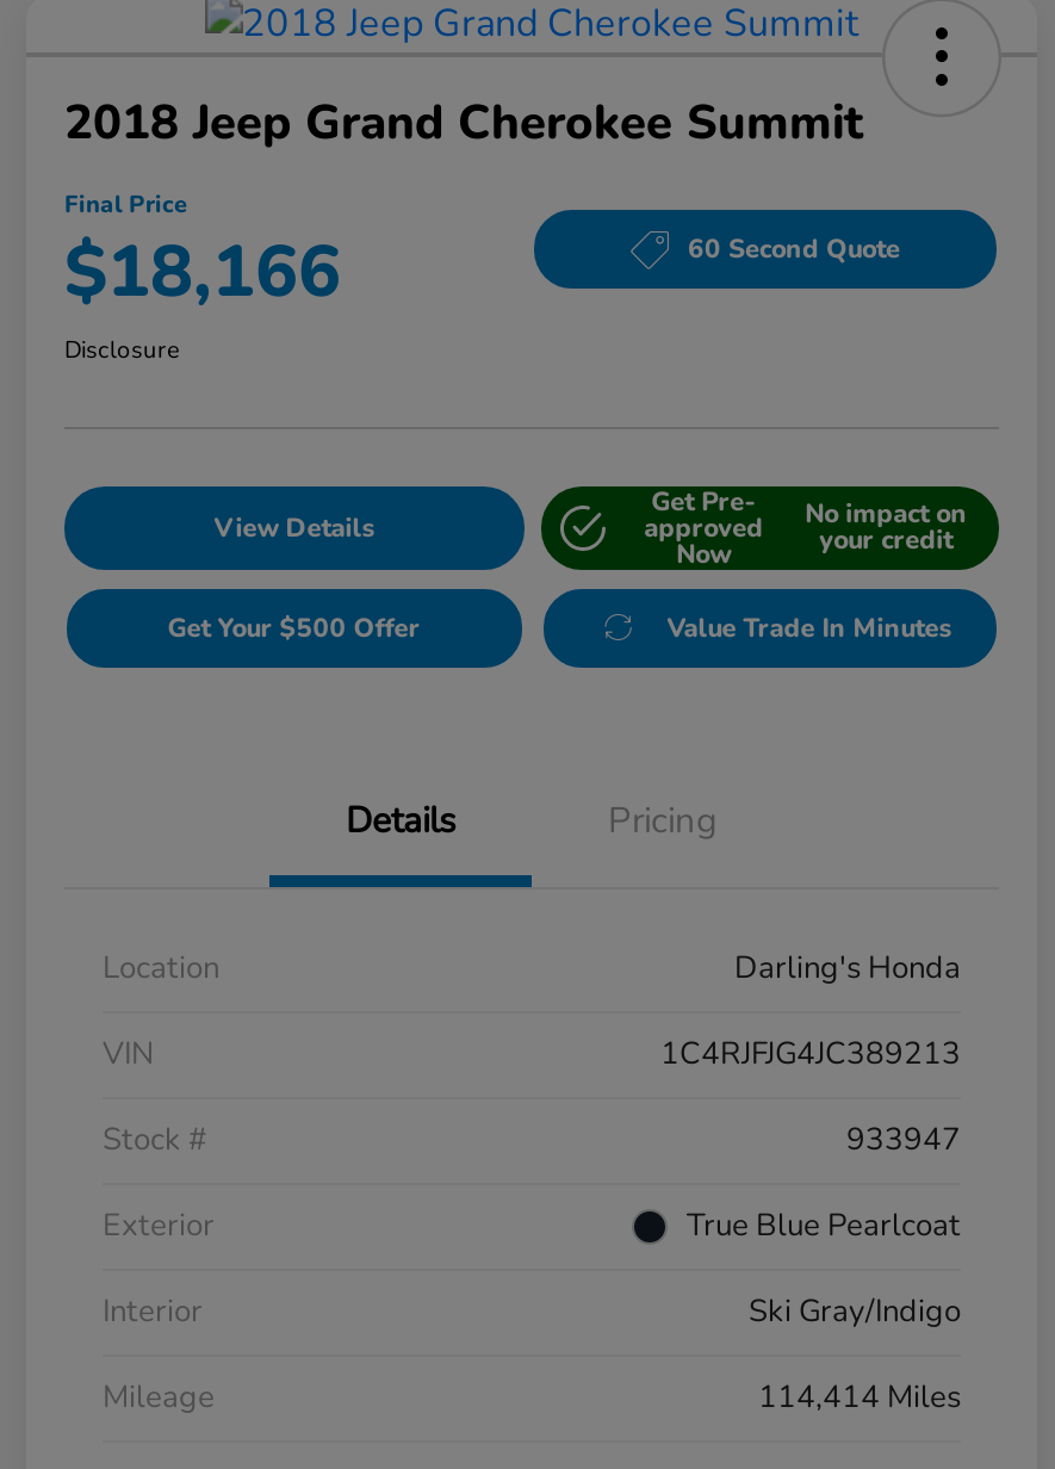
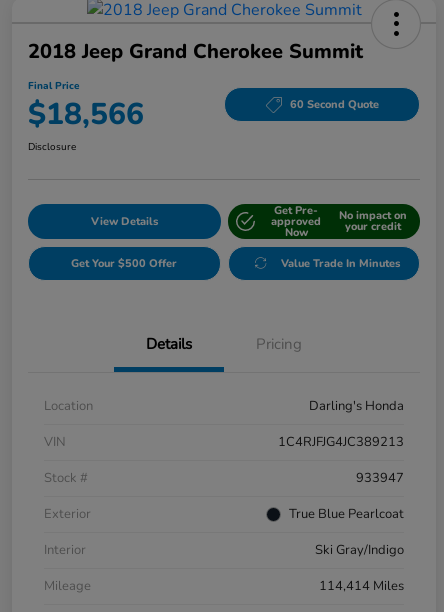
- $18,166
+ $18,566
